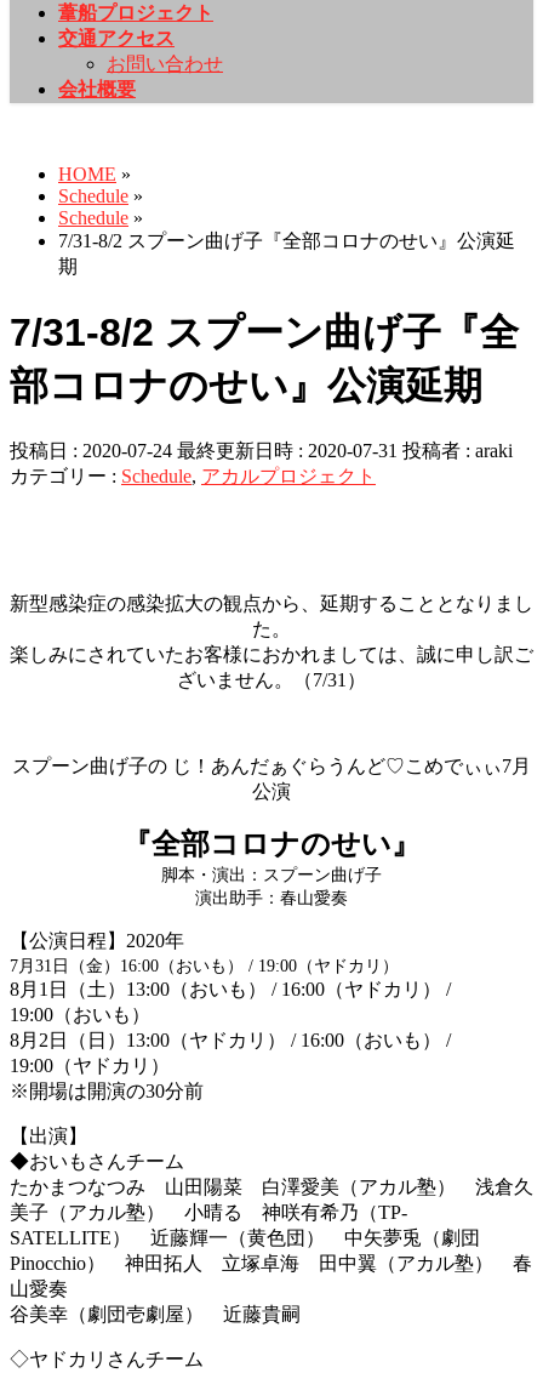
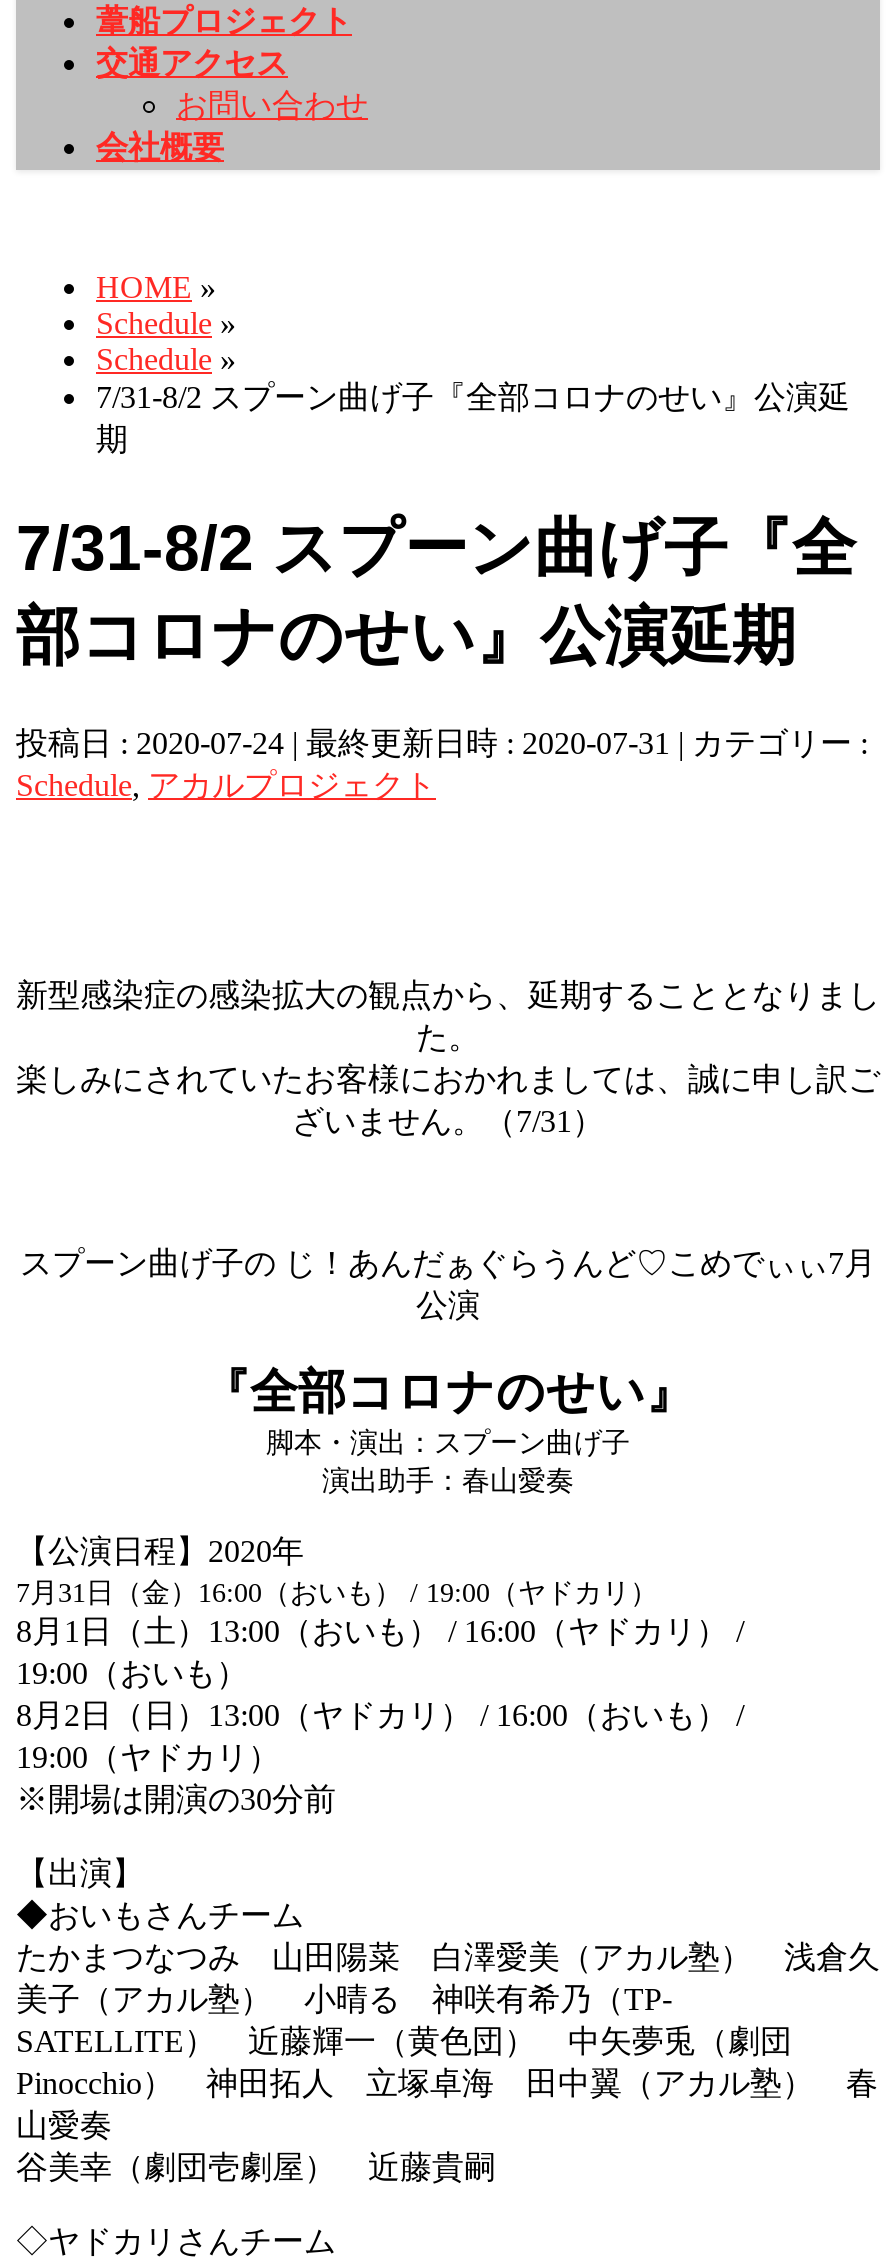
- 投稿日 : 2020-07-24 最終更新日時 : 2020-07-31 投稿者 : araki
- カテゴリー : Schedule,アカルプロジェクト
+ 投稿日 : 2020-07-24
+ 最終更新日時 : 2020-07-31
+ カテゴリー :
+ Schedule,アカルプロジェクト
